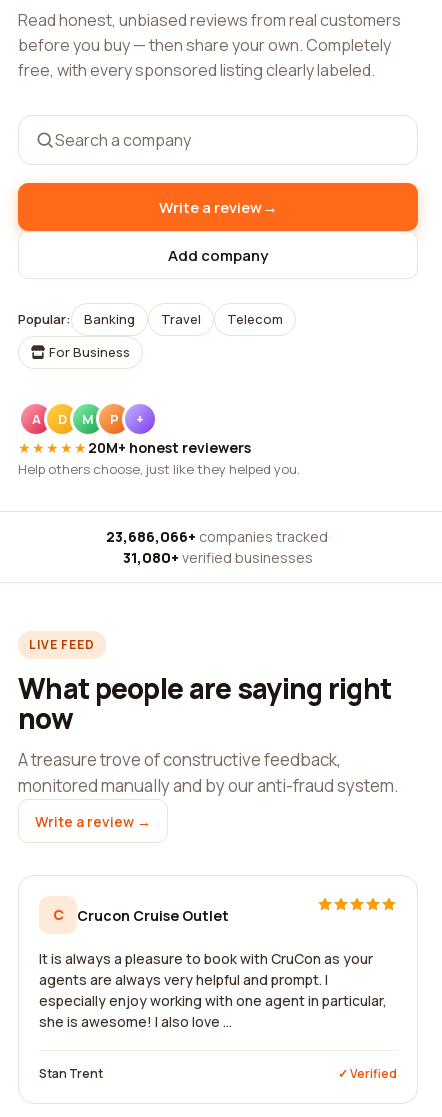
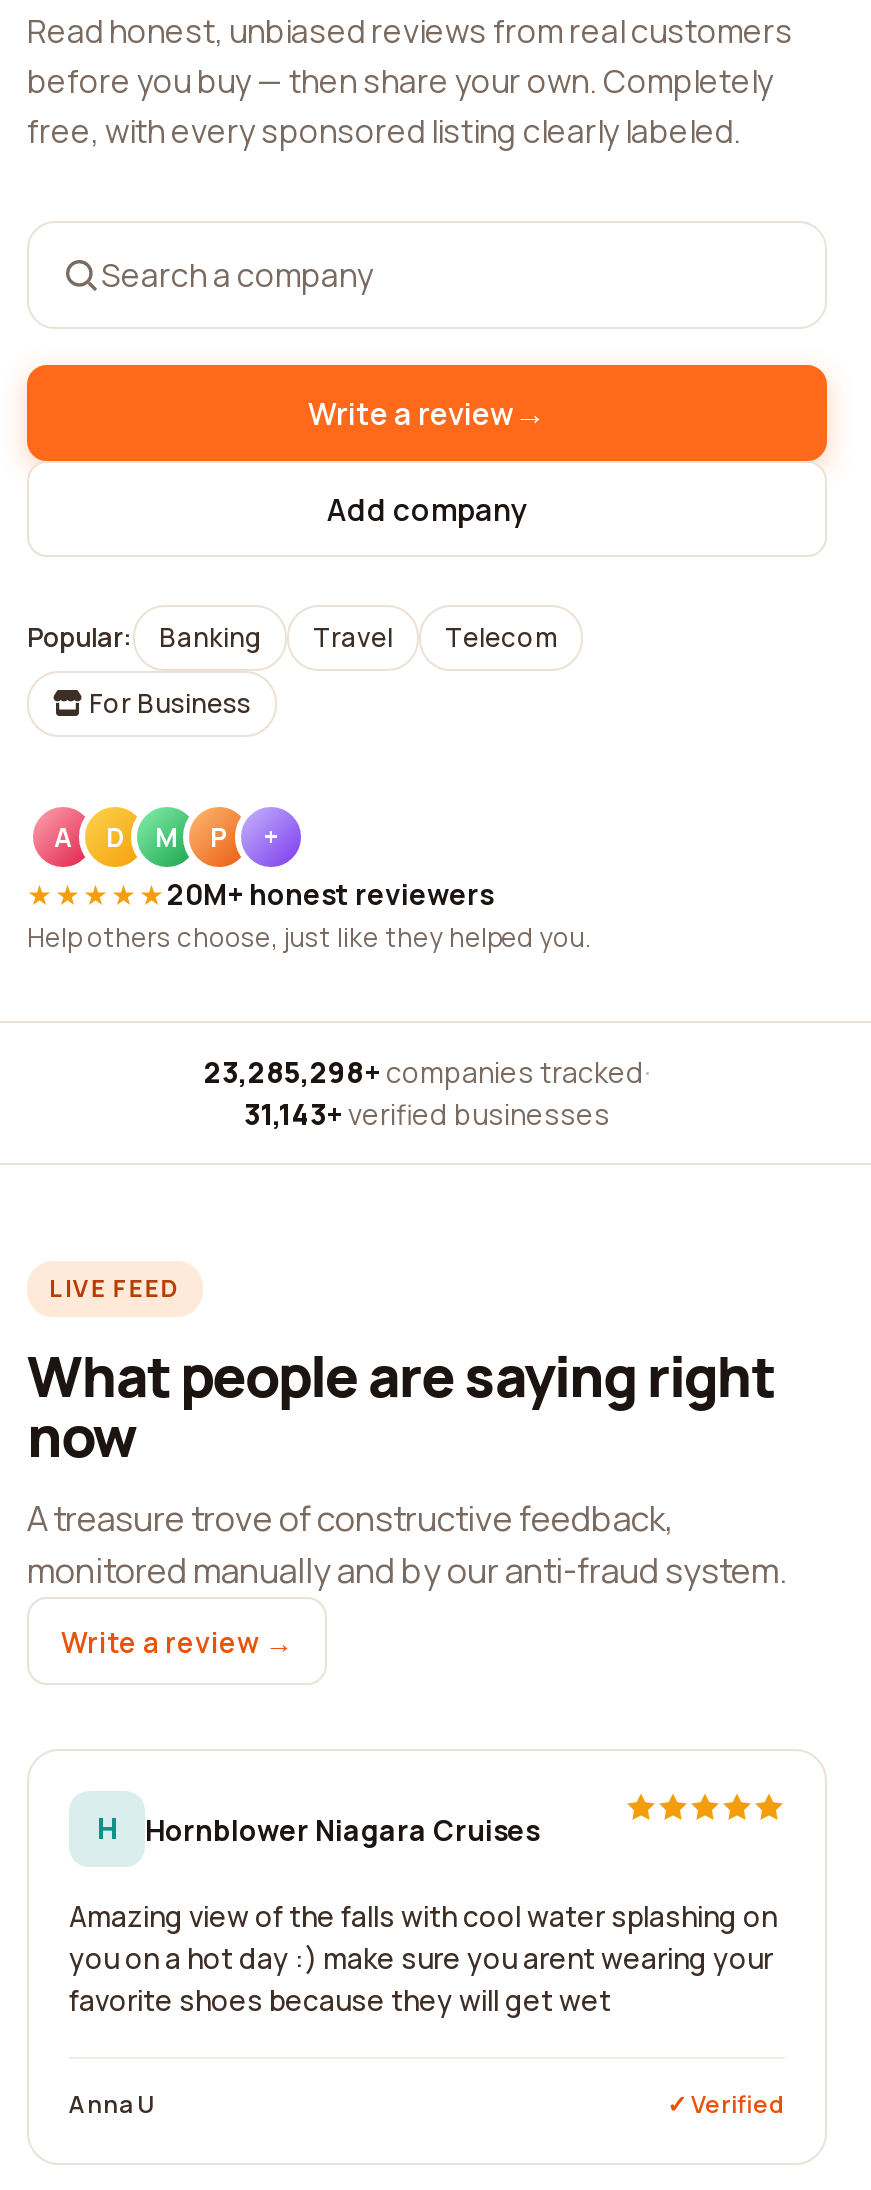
- 23,686,066+ companies tracked ·
+ 23,285,298+ companies tracked ·

- 31,080+ verified businesses
+ 31,143+ verified businesses

- C
- Crucon Cruise Outlet
+ H
+ Hornblower Niagara Cruises

- It is always a pleasure to book with CruCon as your
- agents are always very helpful and prompt. I
- especially enjoy working with one agent in particular,
- she is awesome! I also love ...
+ Amazing view of the falls with cool water splashing on
+ you on a hot day :) make sure you arent wearing your
+ favorite shoes because they will get wet

- Stan Trent
+ Anna U
